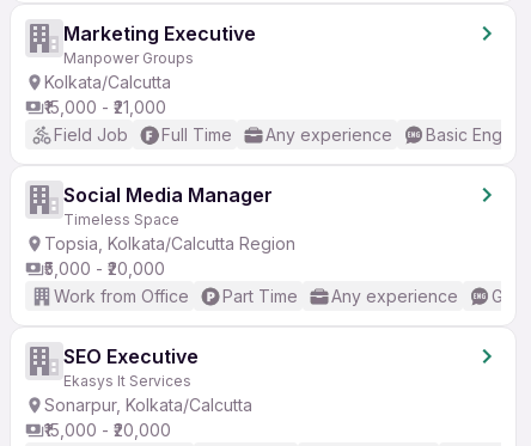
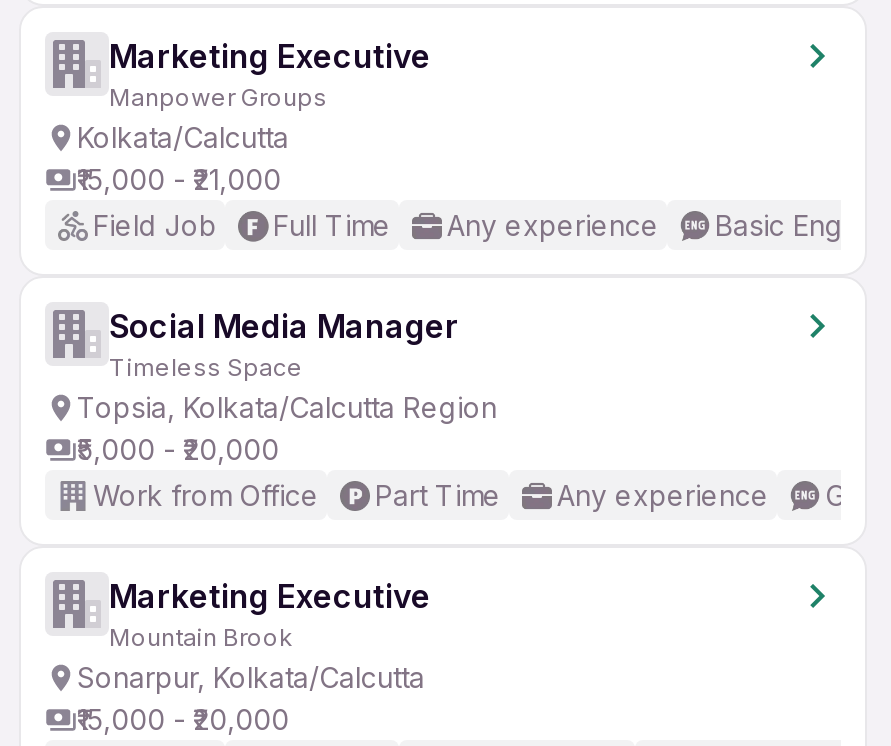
- SEO Executive
- Ekasys It Services
+ Marketing Executive
+ Mountain Brook
